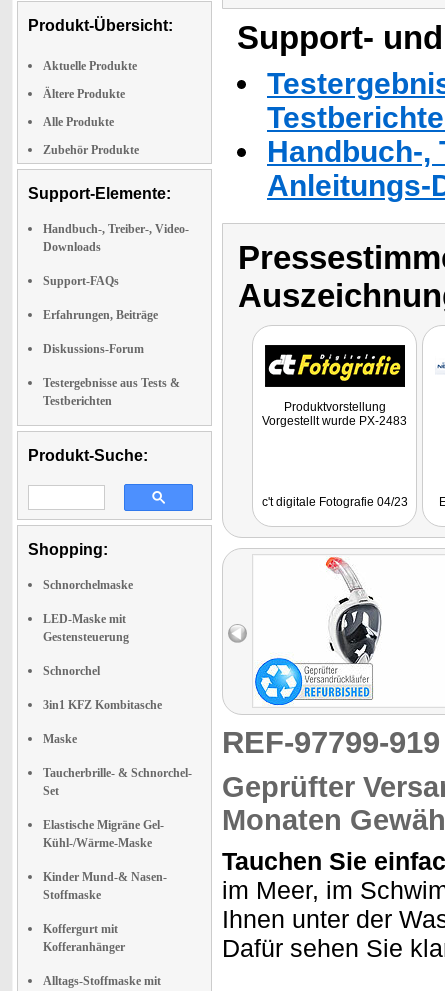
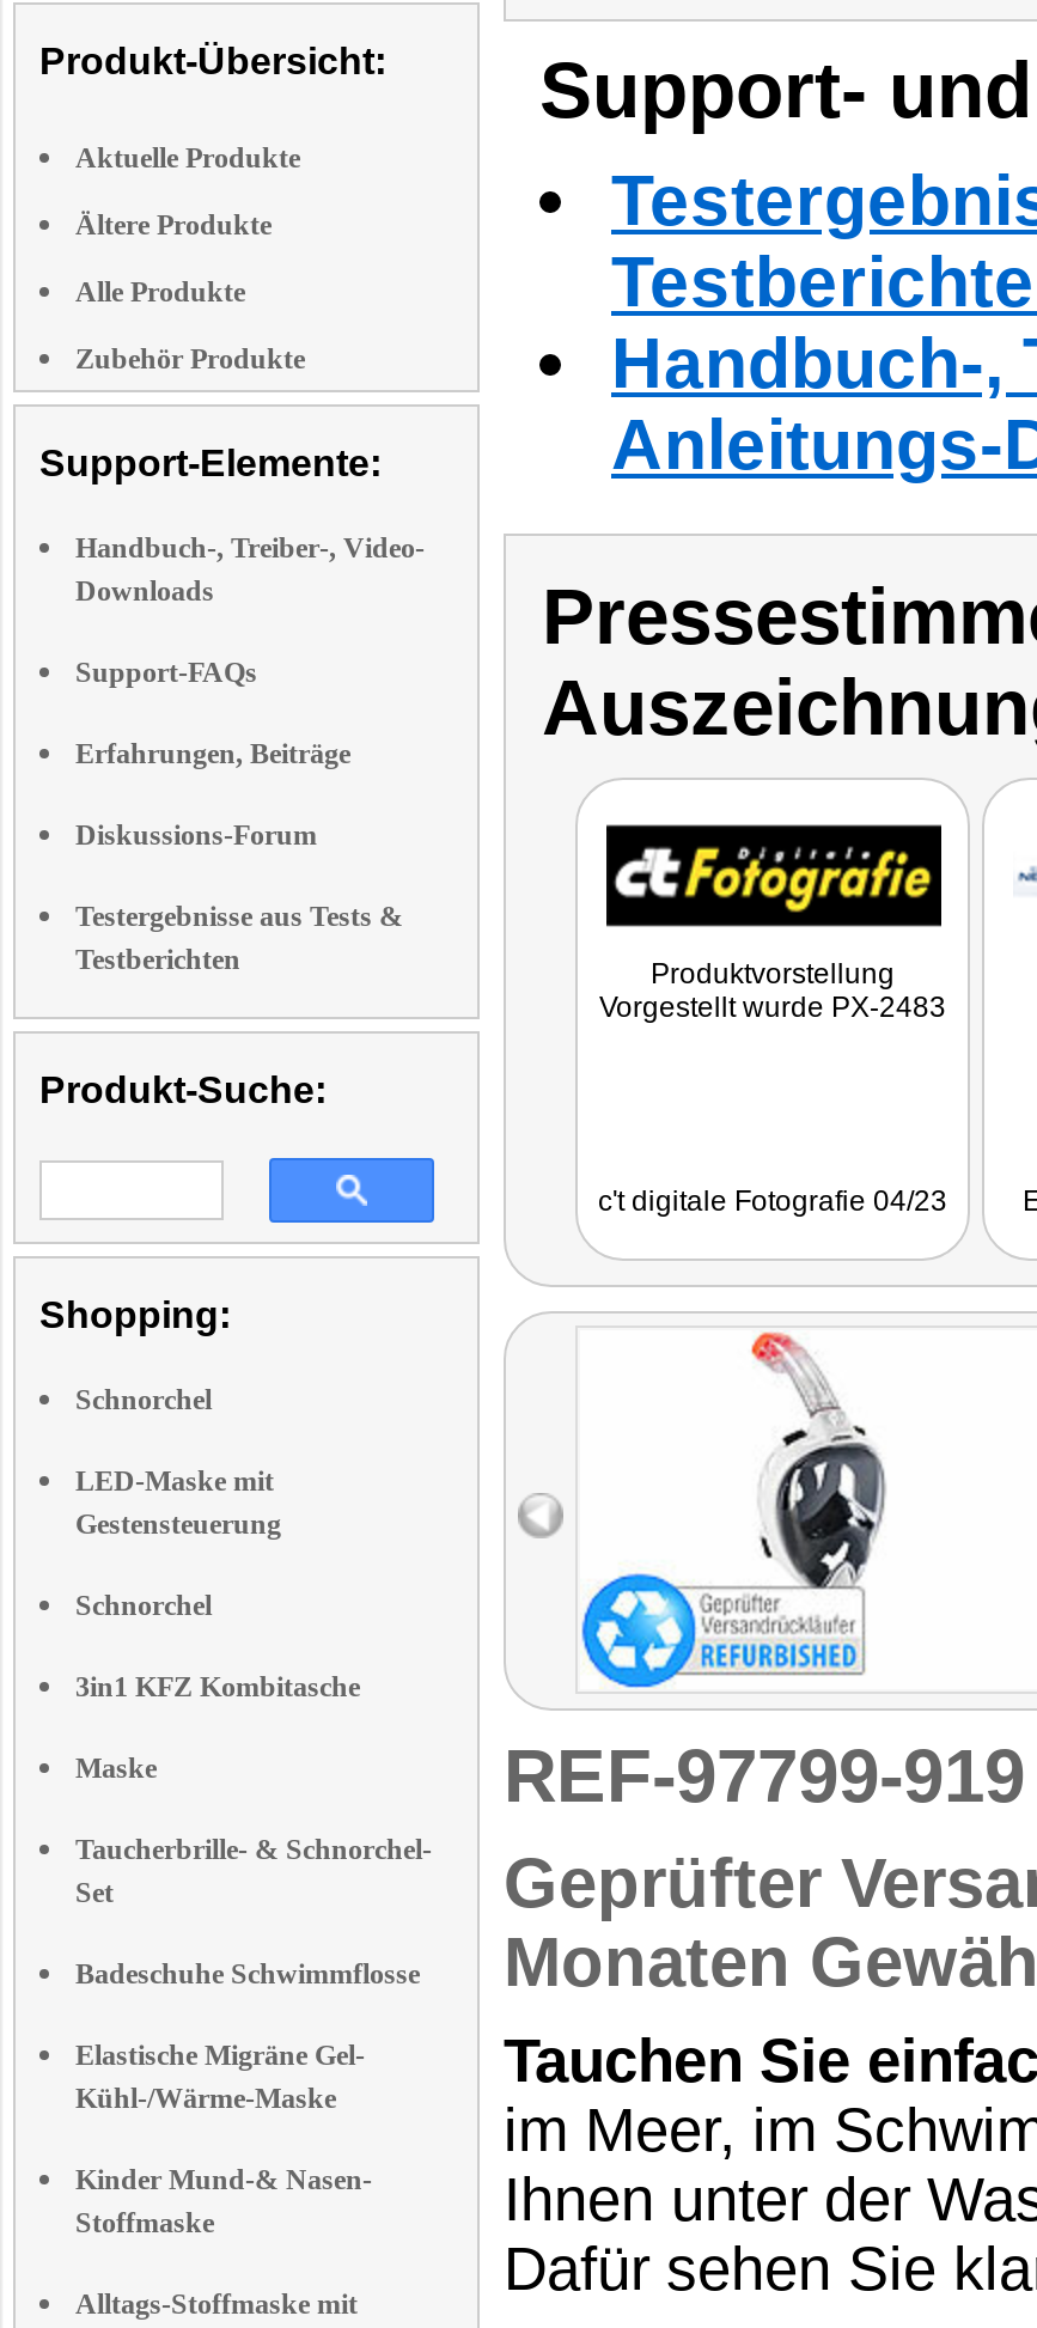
- Schnorchelmaske
+ Schnorchel

moved down: Elastische Migräne Gel- | Kühl-/Wärme-Maske | Kinder Mund-& Nasen- | Stoffmaske

+ Badeschuhe Schwimmflosse

- Koffergurt mit
- Kofferanhänger
